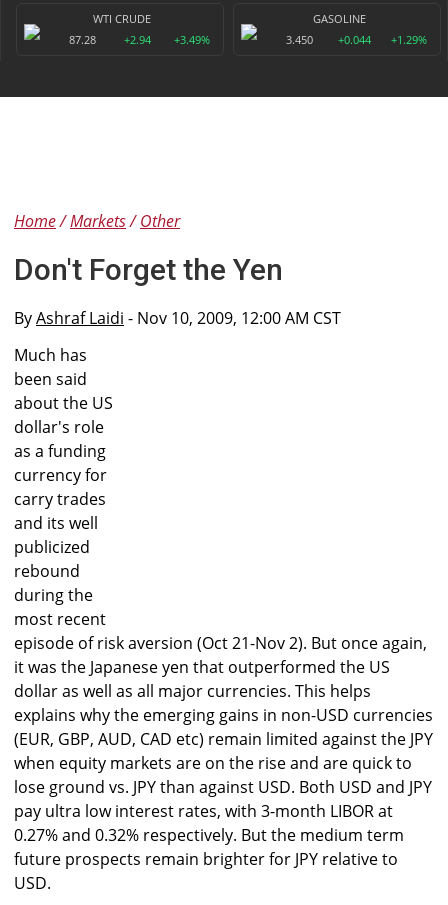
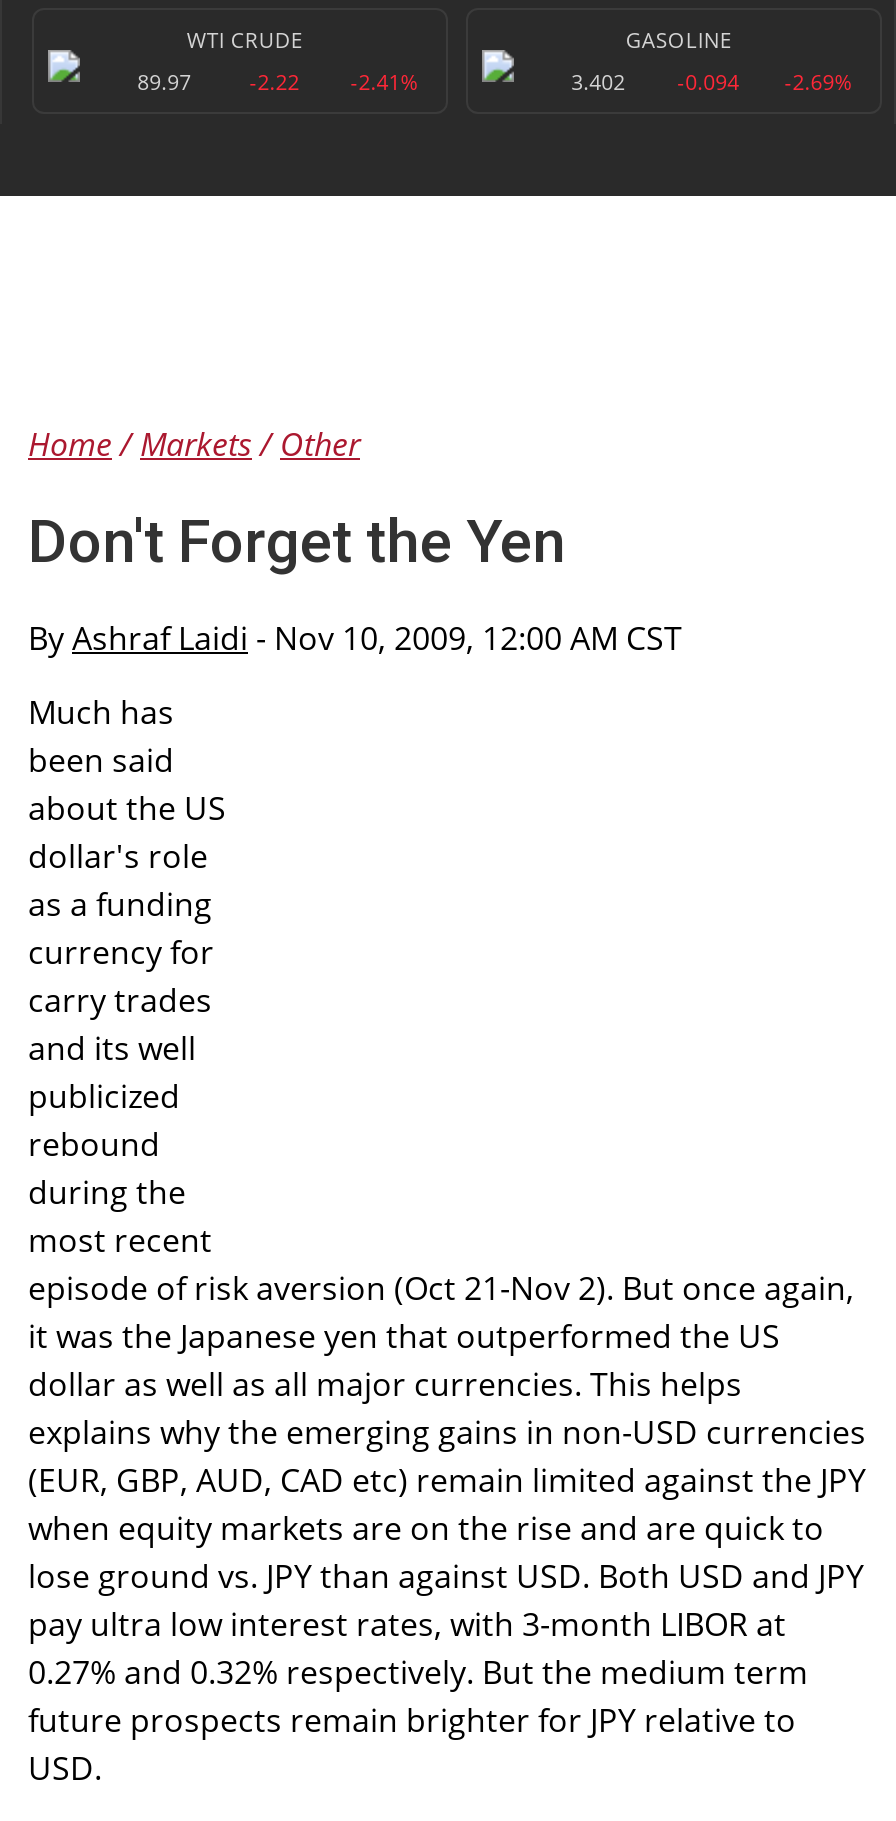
- 87.28
+ 89.97

- +2.94
+ -2.22

- +3.49%
+ -2.41%

- 3.450
+ 3.402

- +0.044
+ -0.094

- +1.29%
+ -2.69%
